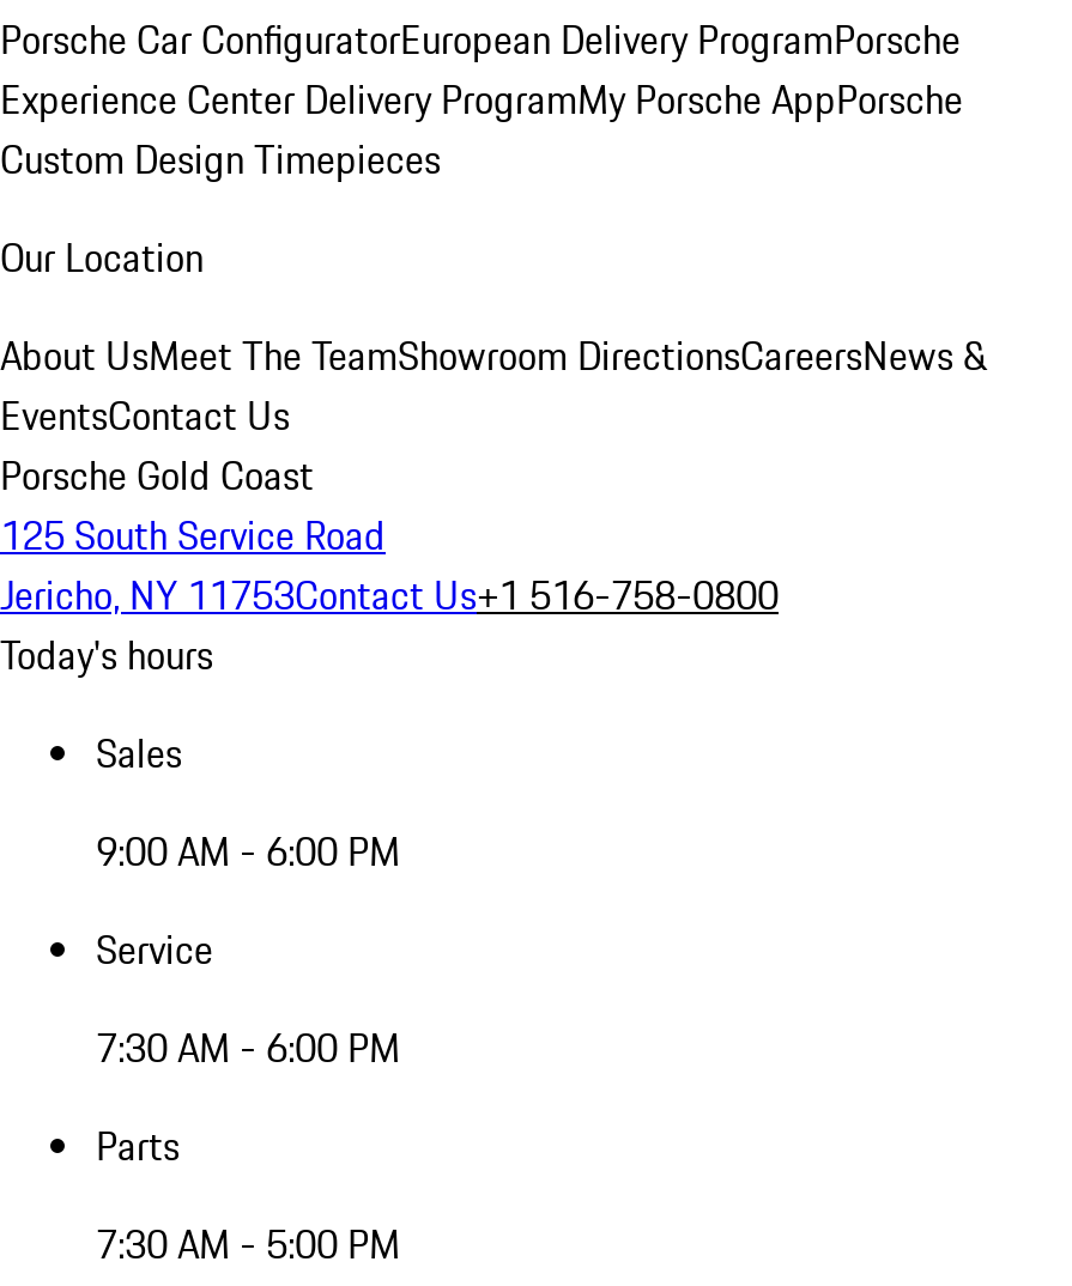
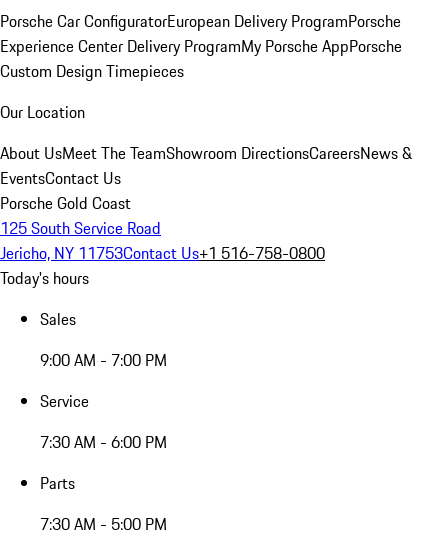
- 9:00 AM - 6:00 PM
+ 9:00 AM - 7:00 PM
